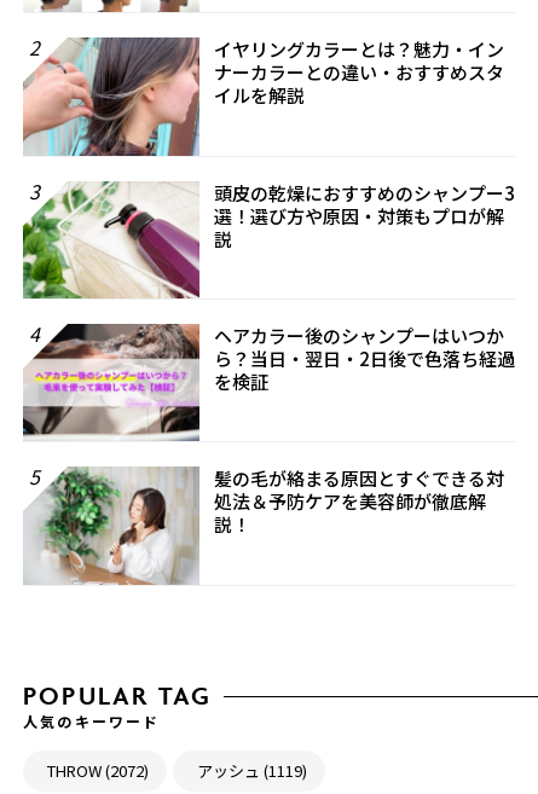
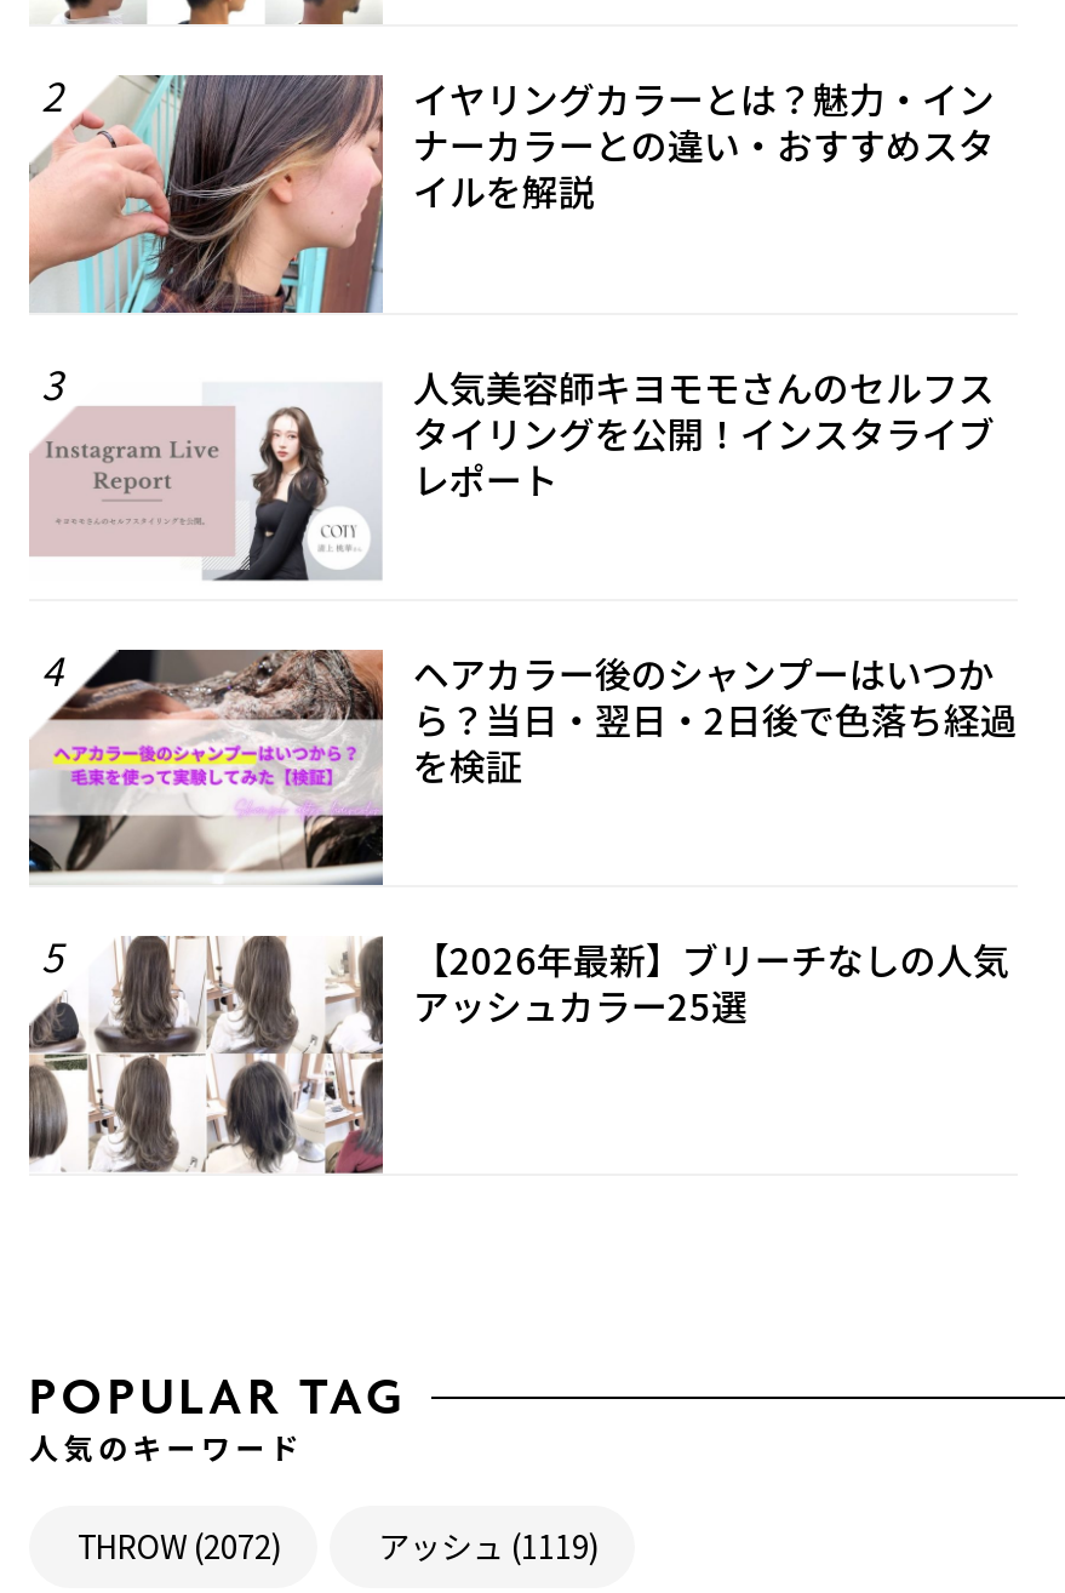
- [image]
- 頭皮の乾燥におすすめのシャンプー3
- 選！選び方や原因・対策もプロが解
- 説
+ [image]
+ 人気美容師キヨモモさんのセルフス
+ タイリングを公開！インスタライブ
+ レポート

- [image]
- 髪の毛が絡まる原因とすぐできる対
- 処法＆予防ケアを美容師が徹底解
- 説！
+ [image]
+ 【2026年最新】ブリーチなしの人気
+ アッシュカラー25選
